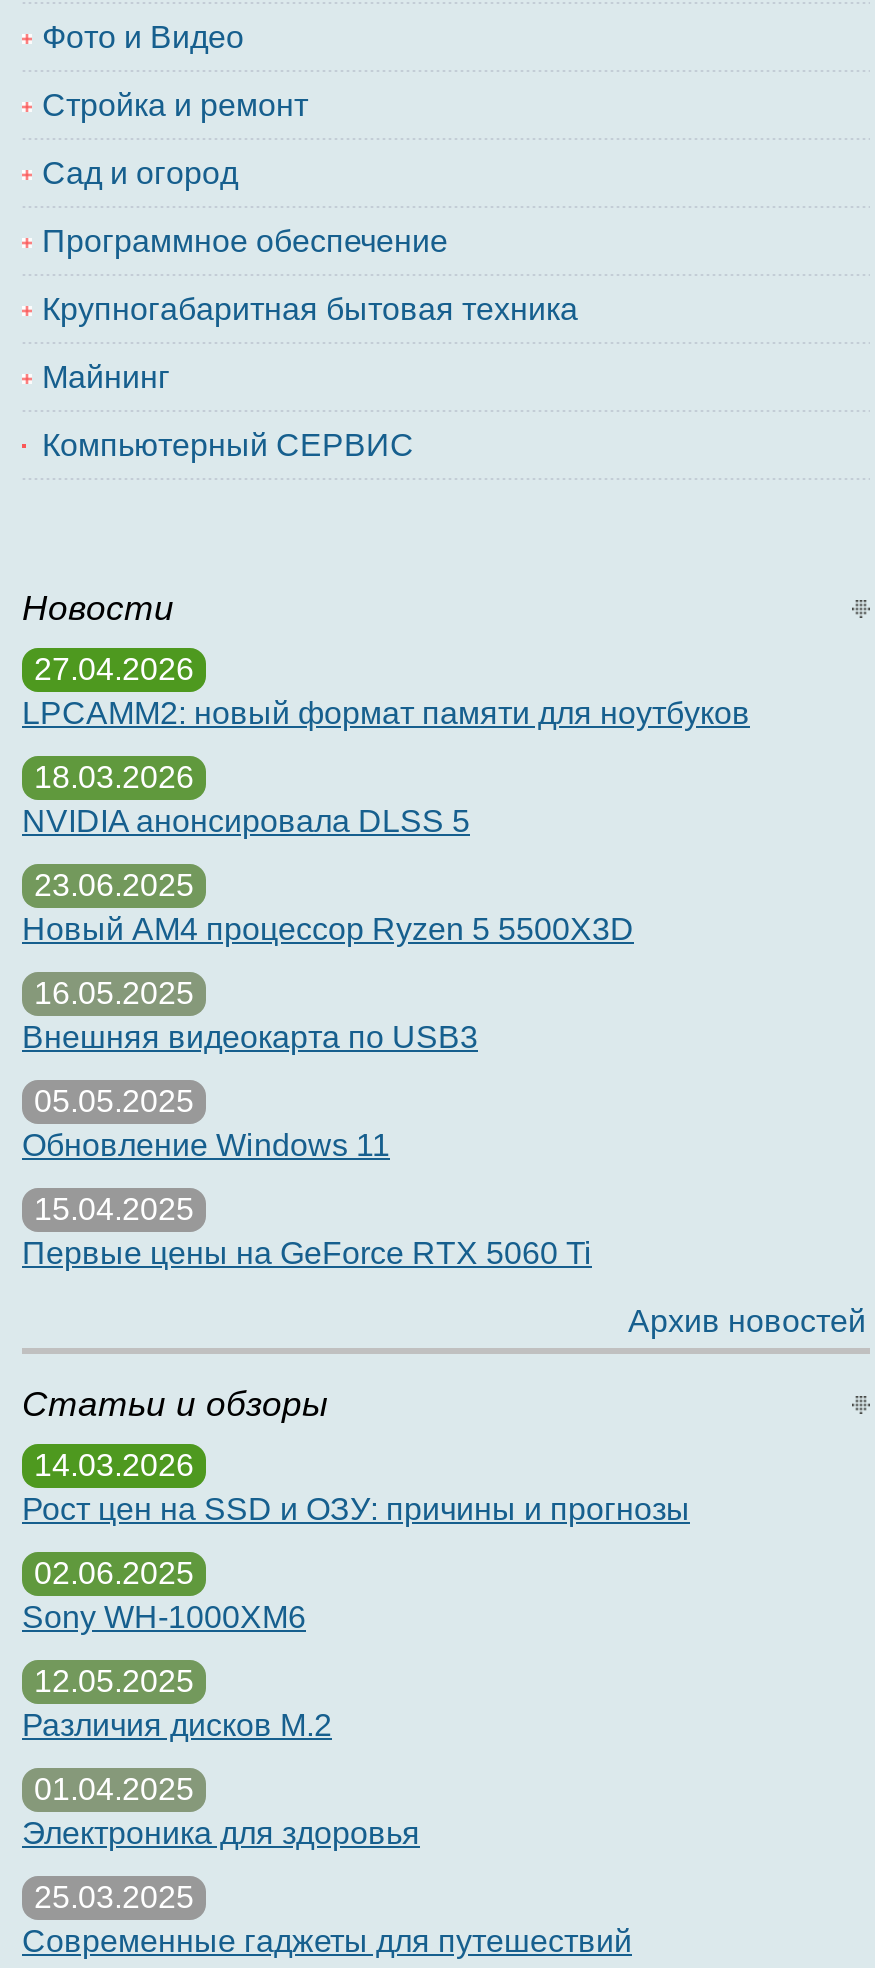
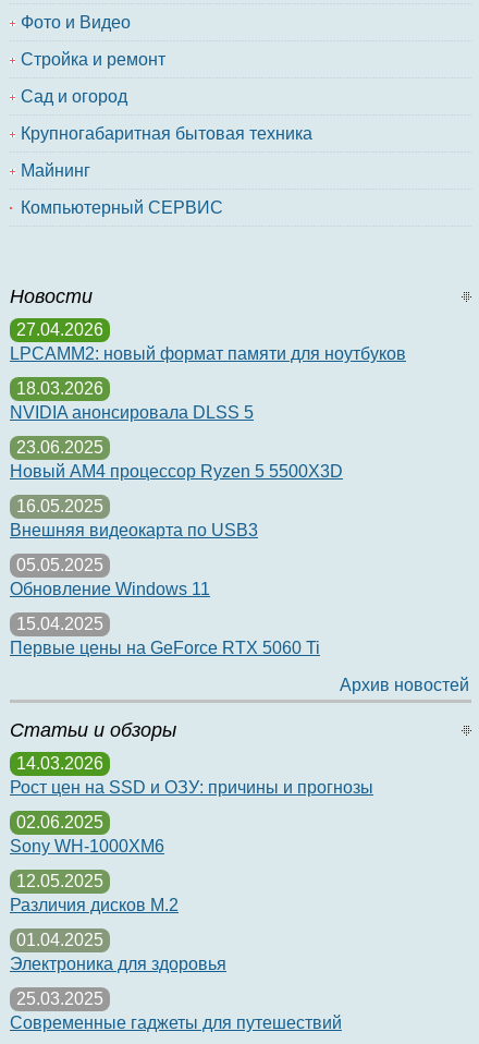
- Программное обеспечение
